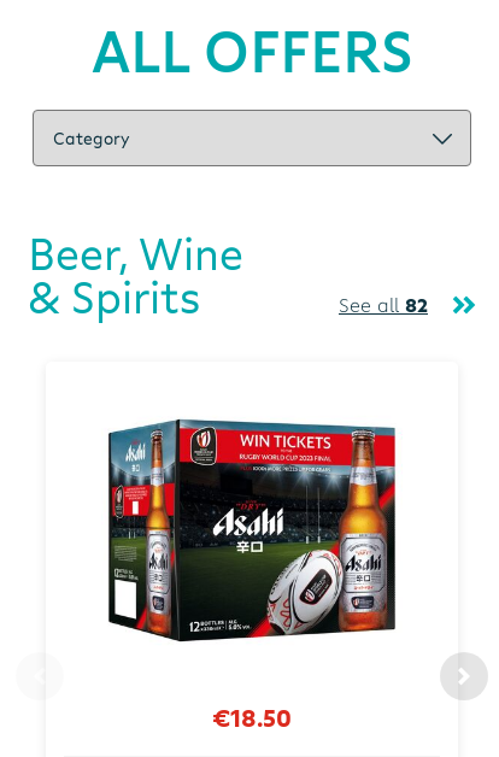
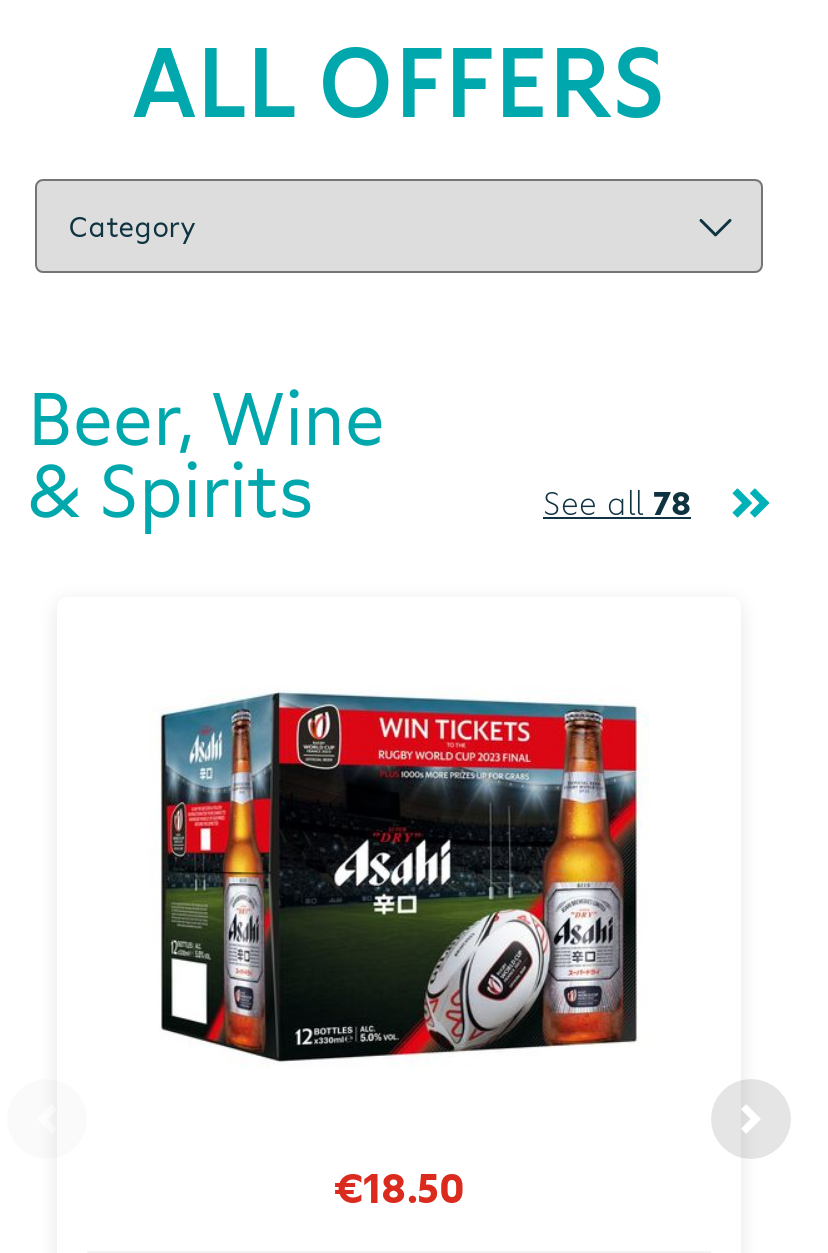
- See all 82
+ See all 78
